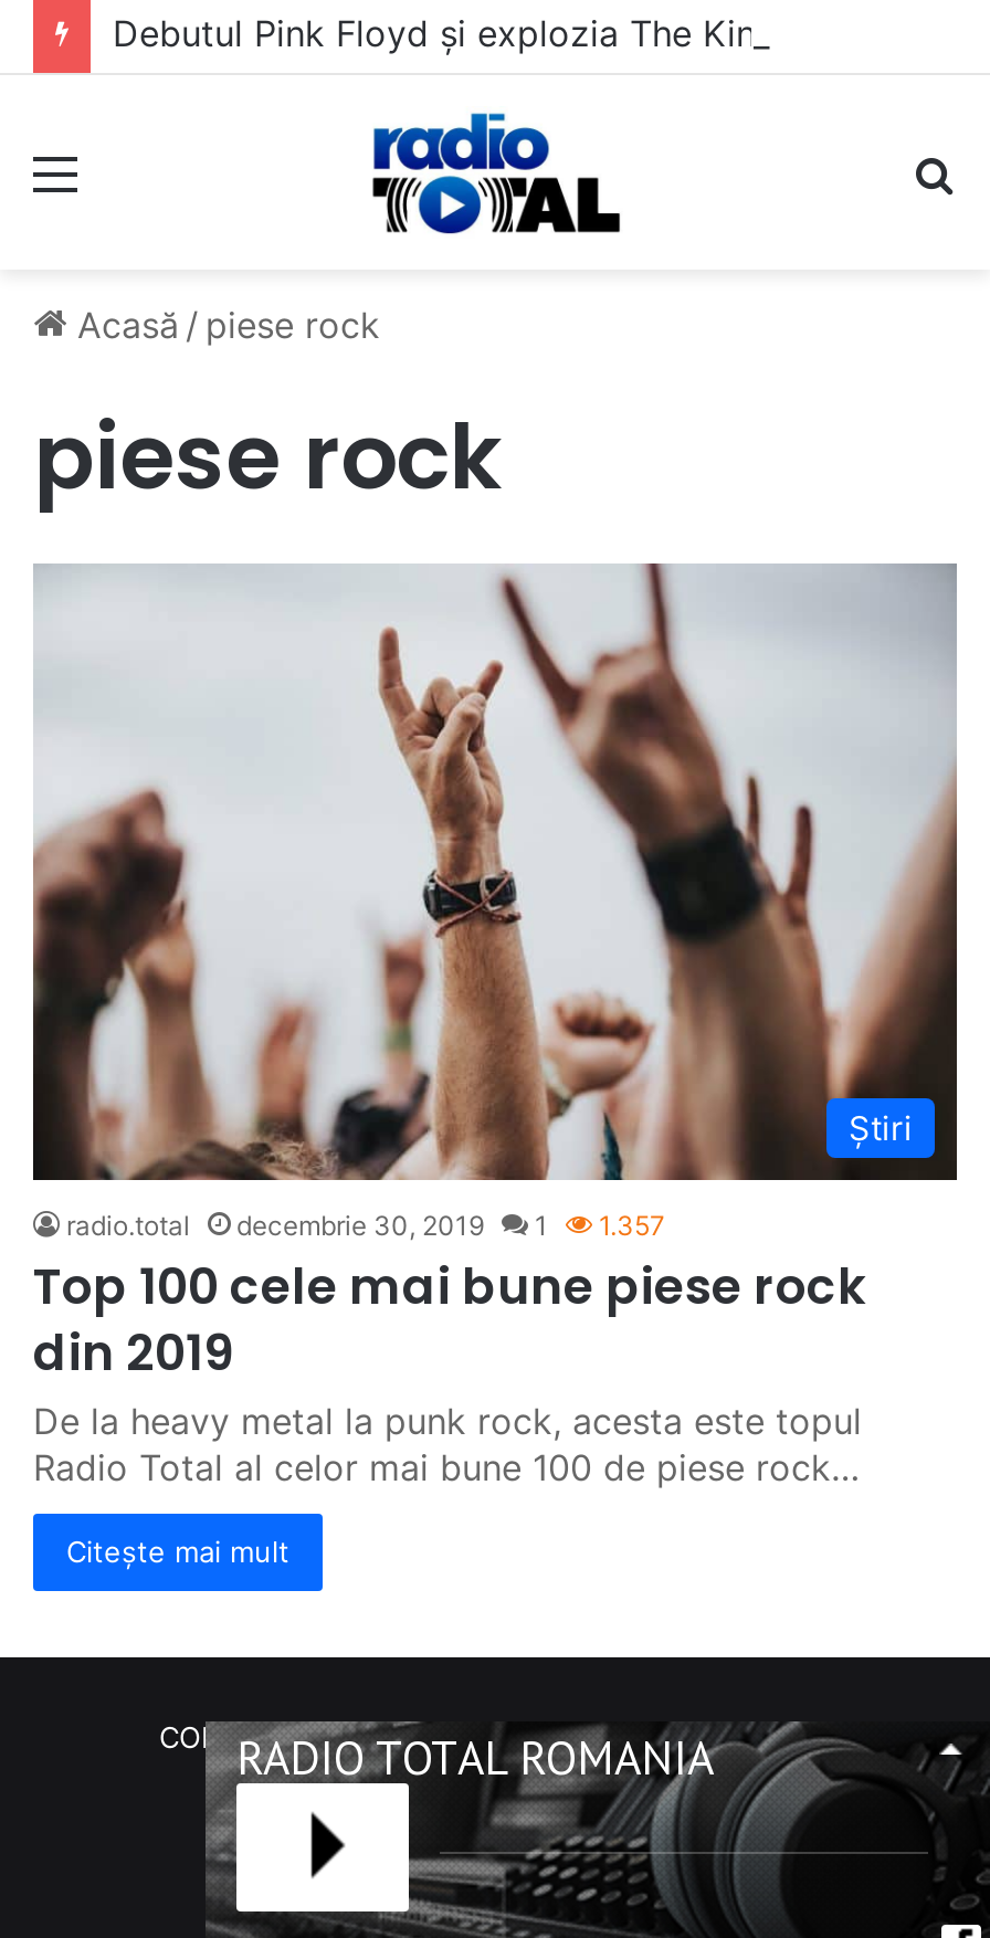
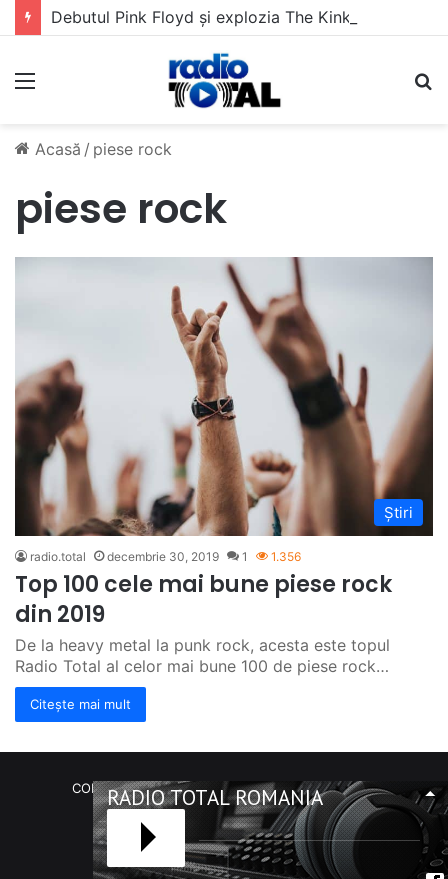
- radio.total decembrie 30, 2019 1 1.357
+ radio.total decembrie 30, 2019 1 1.356
